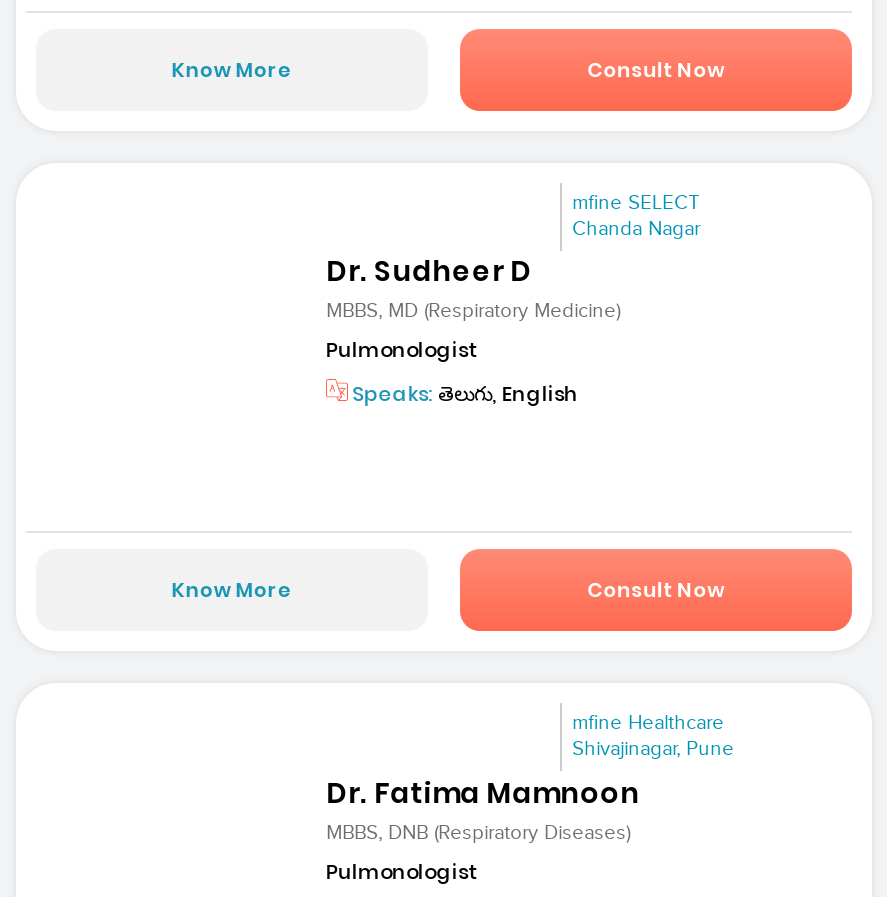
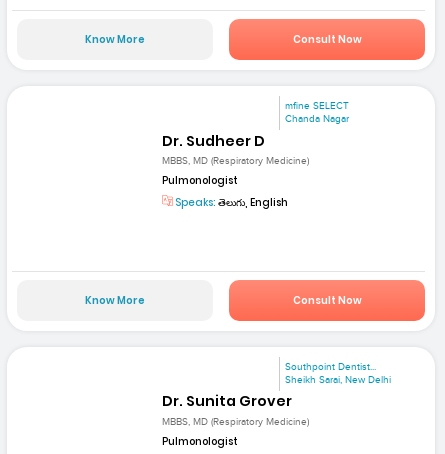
- mfine Healthcare
- Shivajinagar, Pune
- Dr. Fatima Mamnoon
- MBBS, DNB (Respiratory Diseases)
+ Southpoint Dentist...
+ Sheikh Sarai, New Delhi
+ Dr. Sunita Grover
+ MBBS, MD (Respiratory Medicine)
